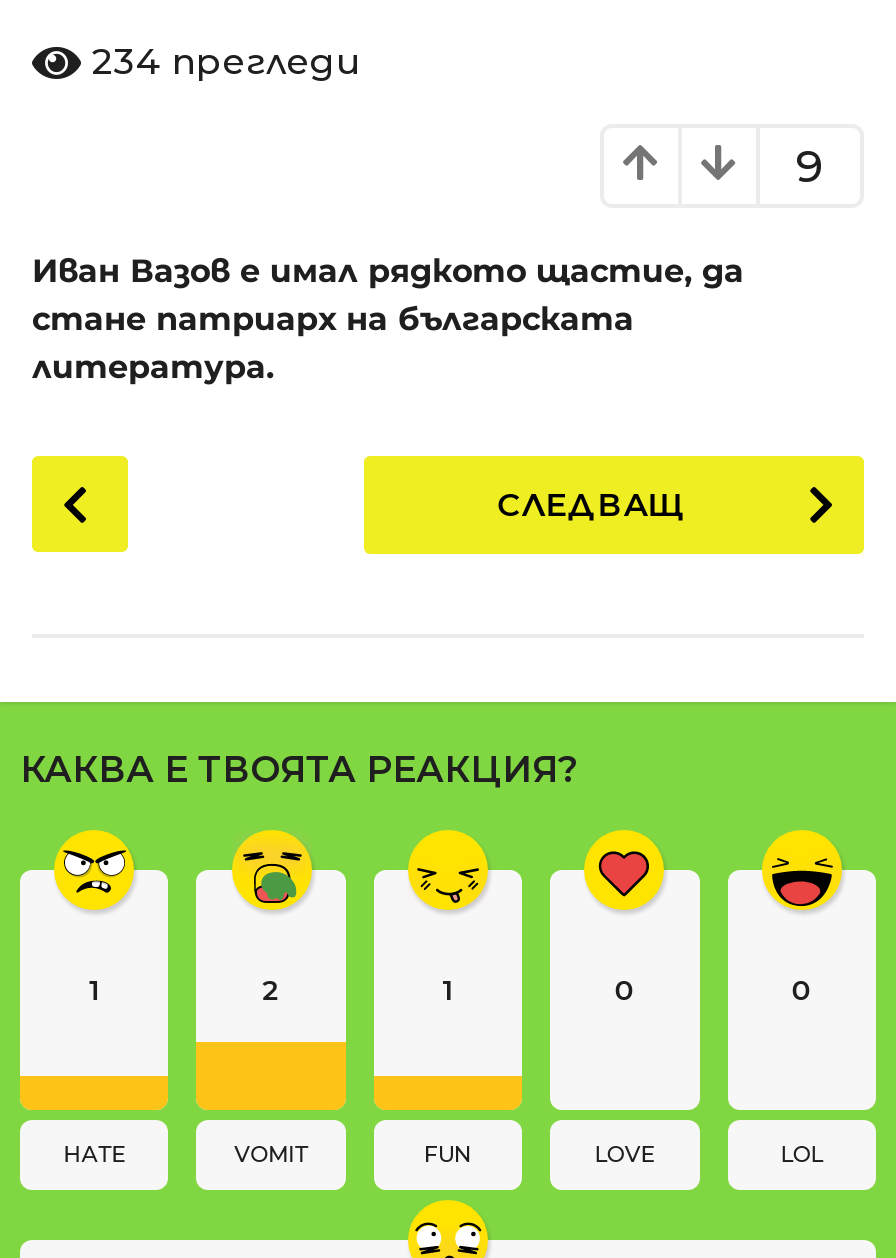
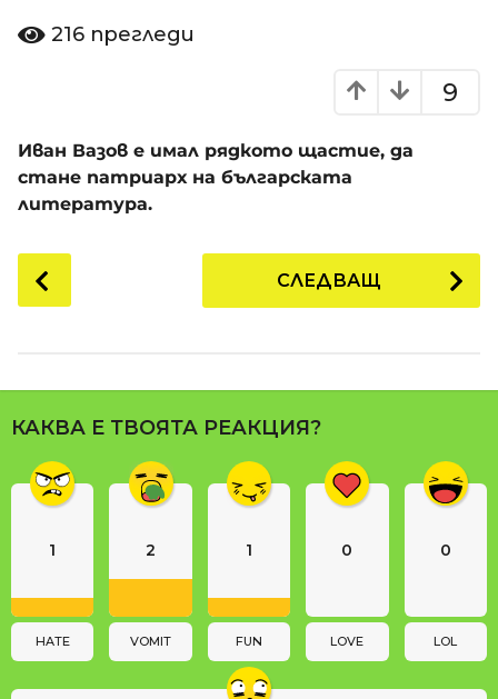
- 234 прегледи
+ 216 прегледи
